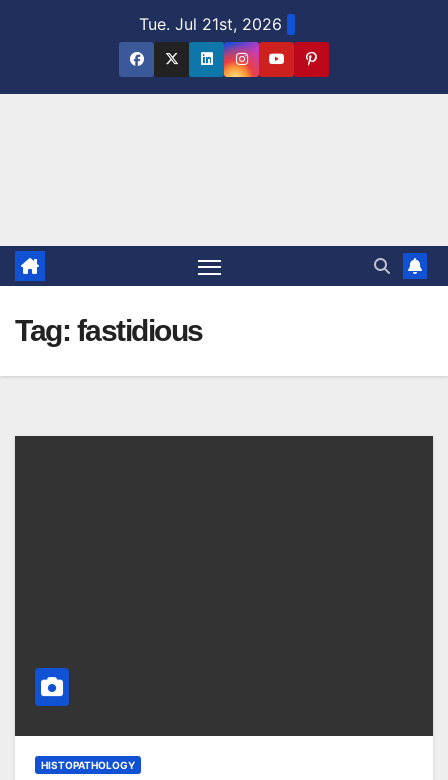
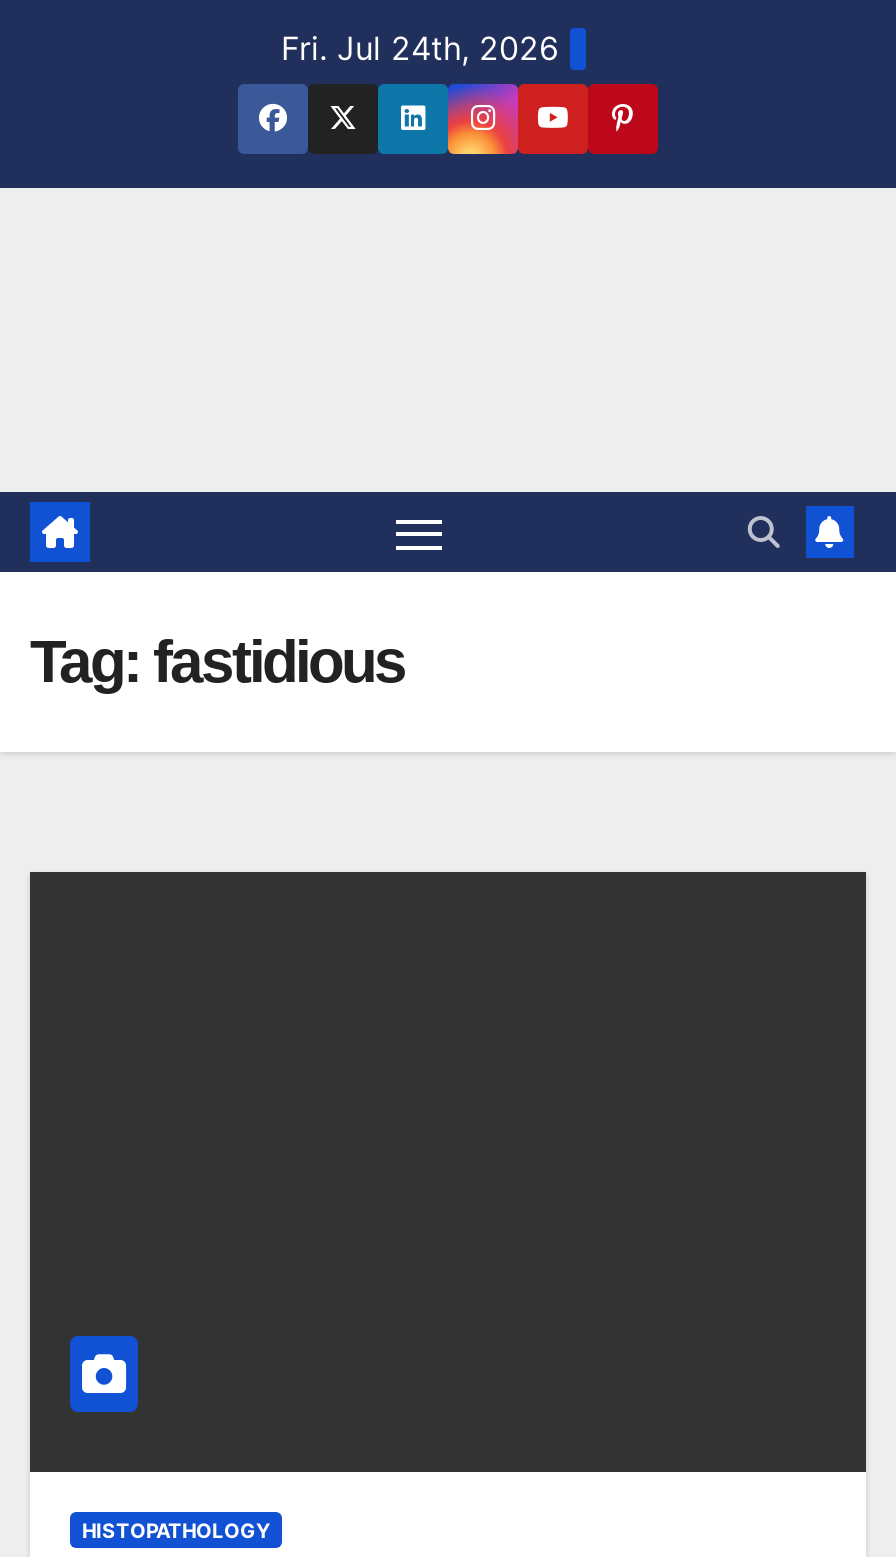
- Tue. Jul 21st, 2026
+ Fri. Jul 24th, 2026
